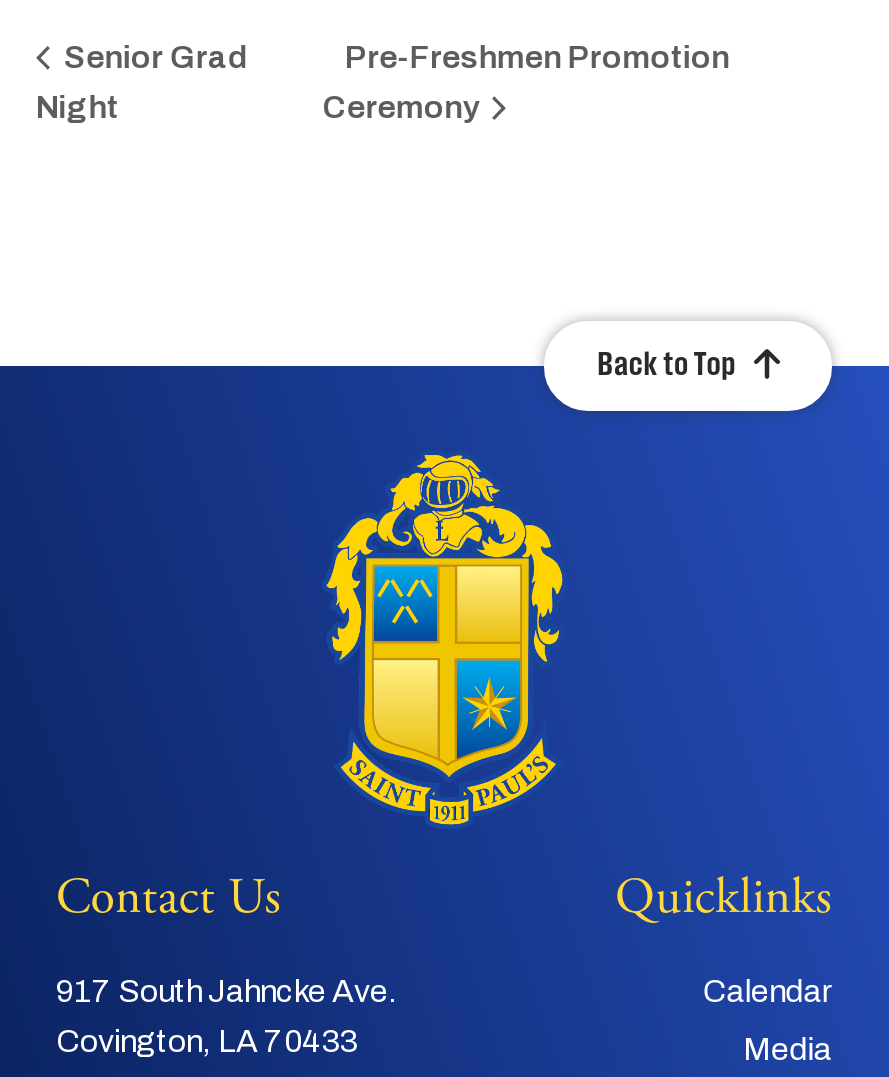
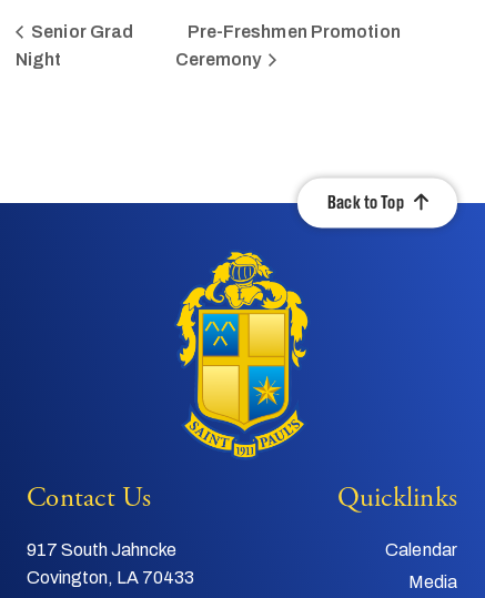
- 917 South Jahncke Ave.
+ 917 South Jahncke
